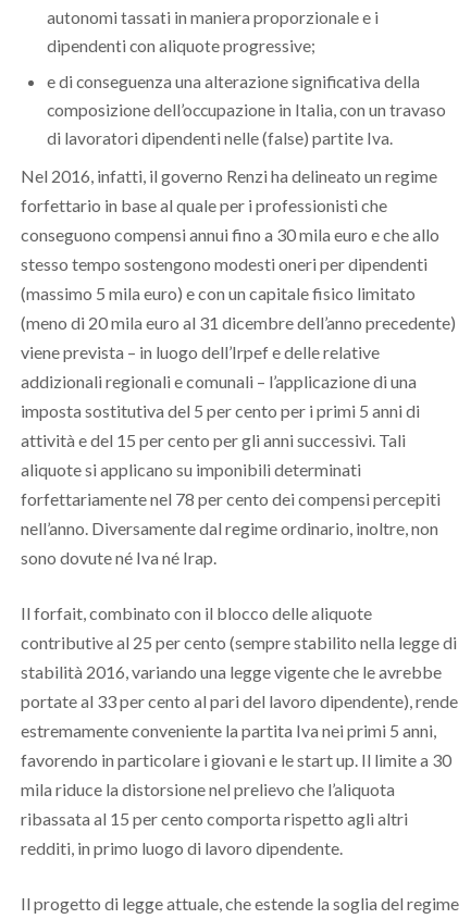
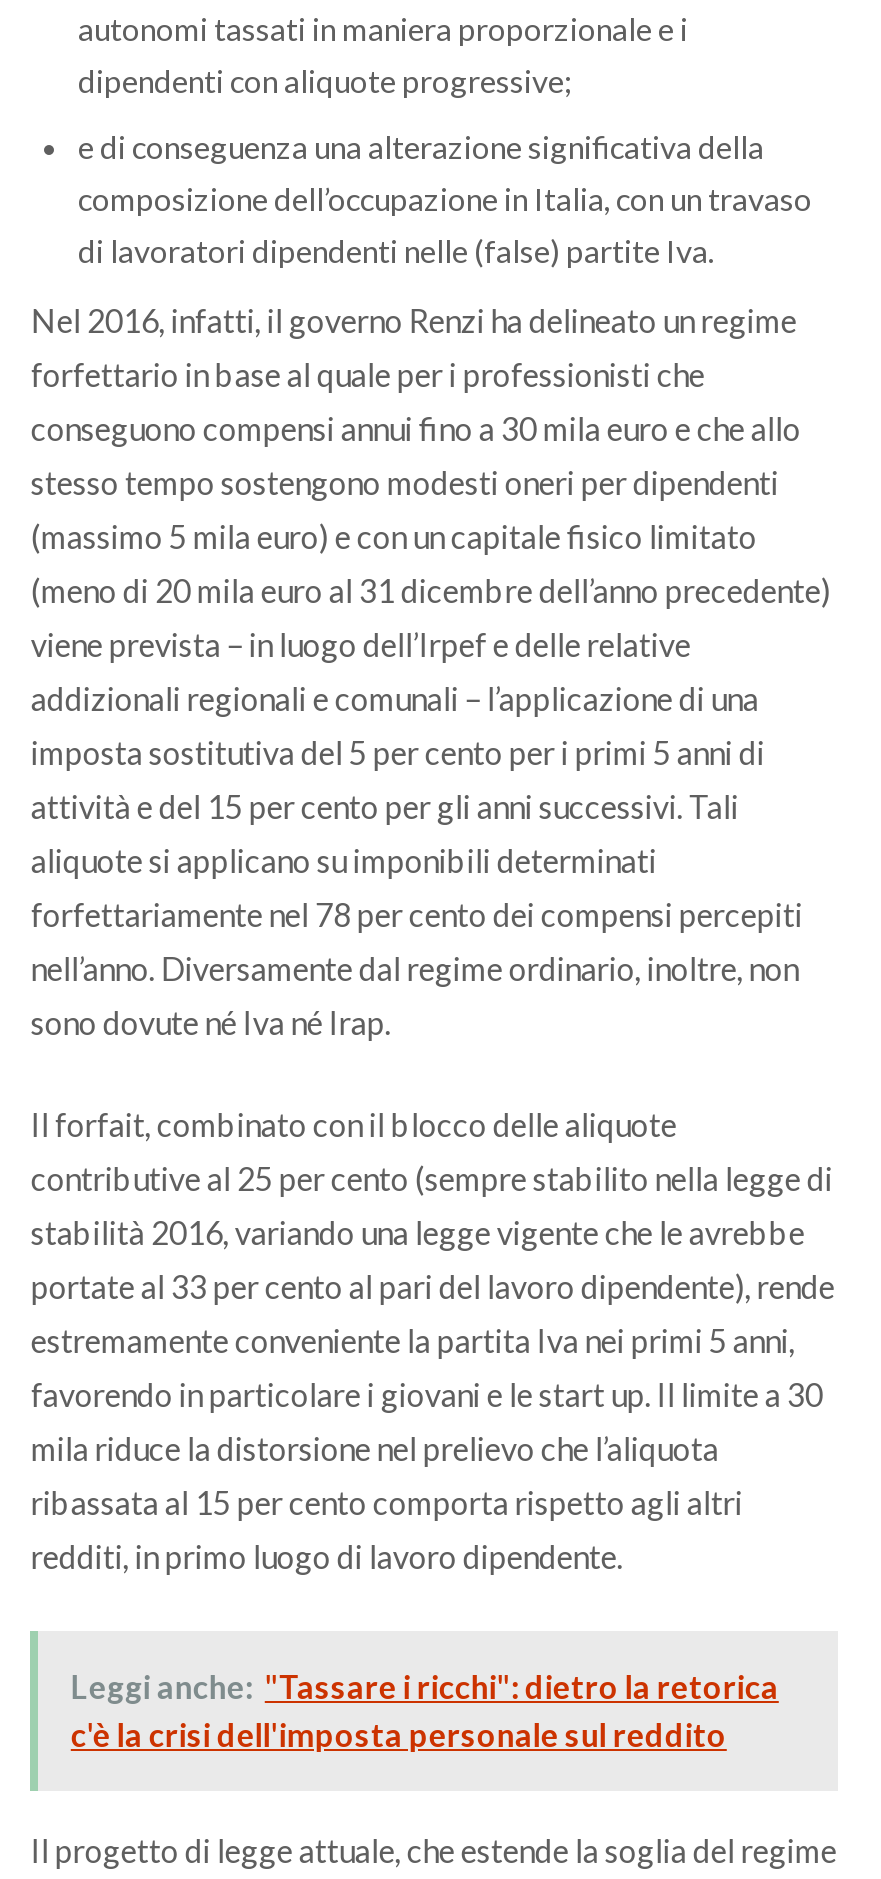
+ [image]
+ Leggi anche: "Tassare i ricchi": dietro la retorica
+ c'è la crisi dell'imposta personale sul reddito
